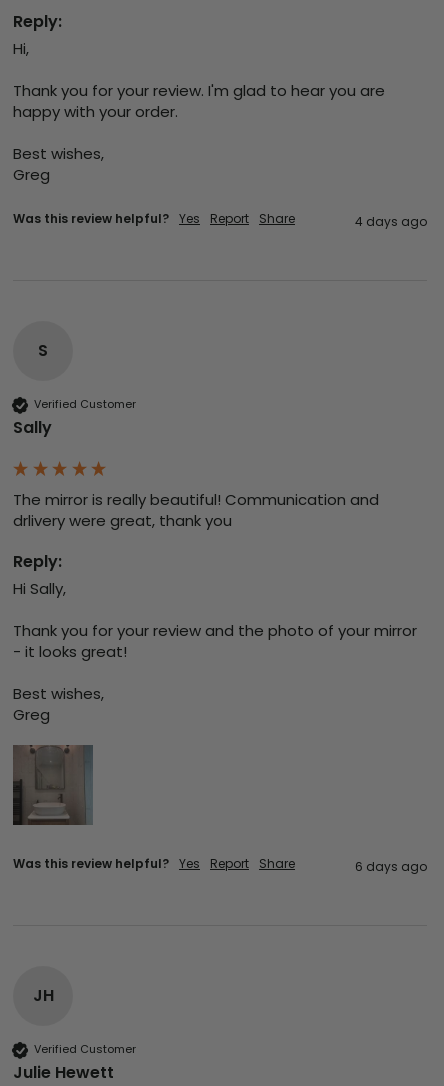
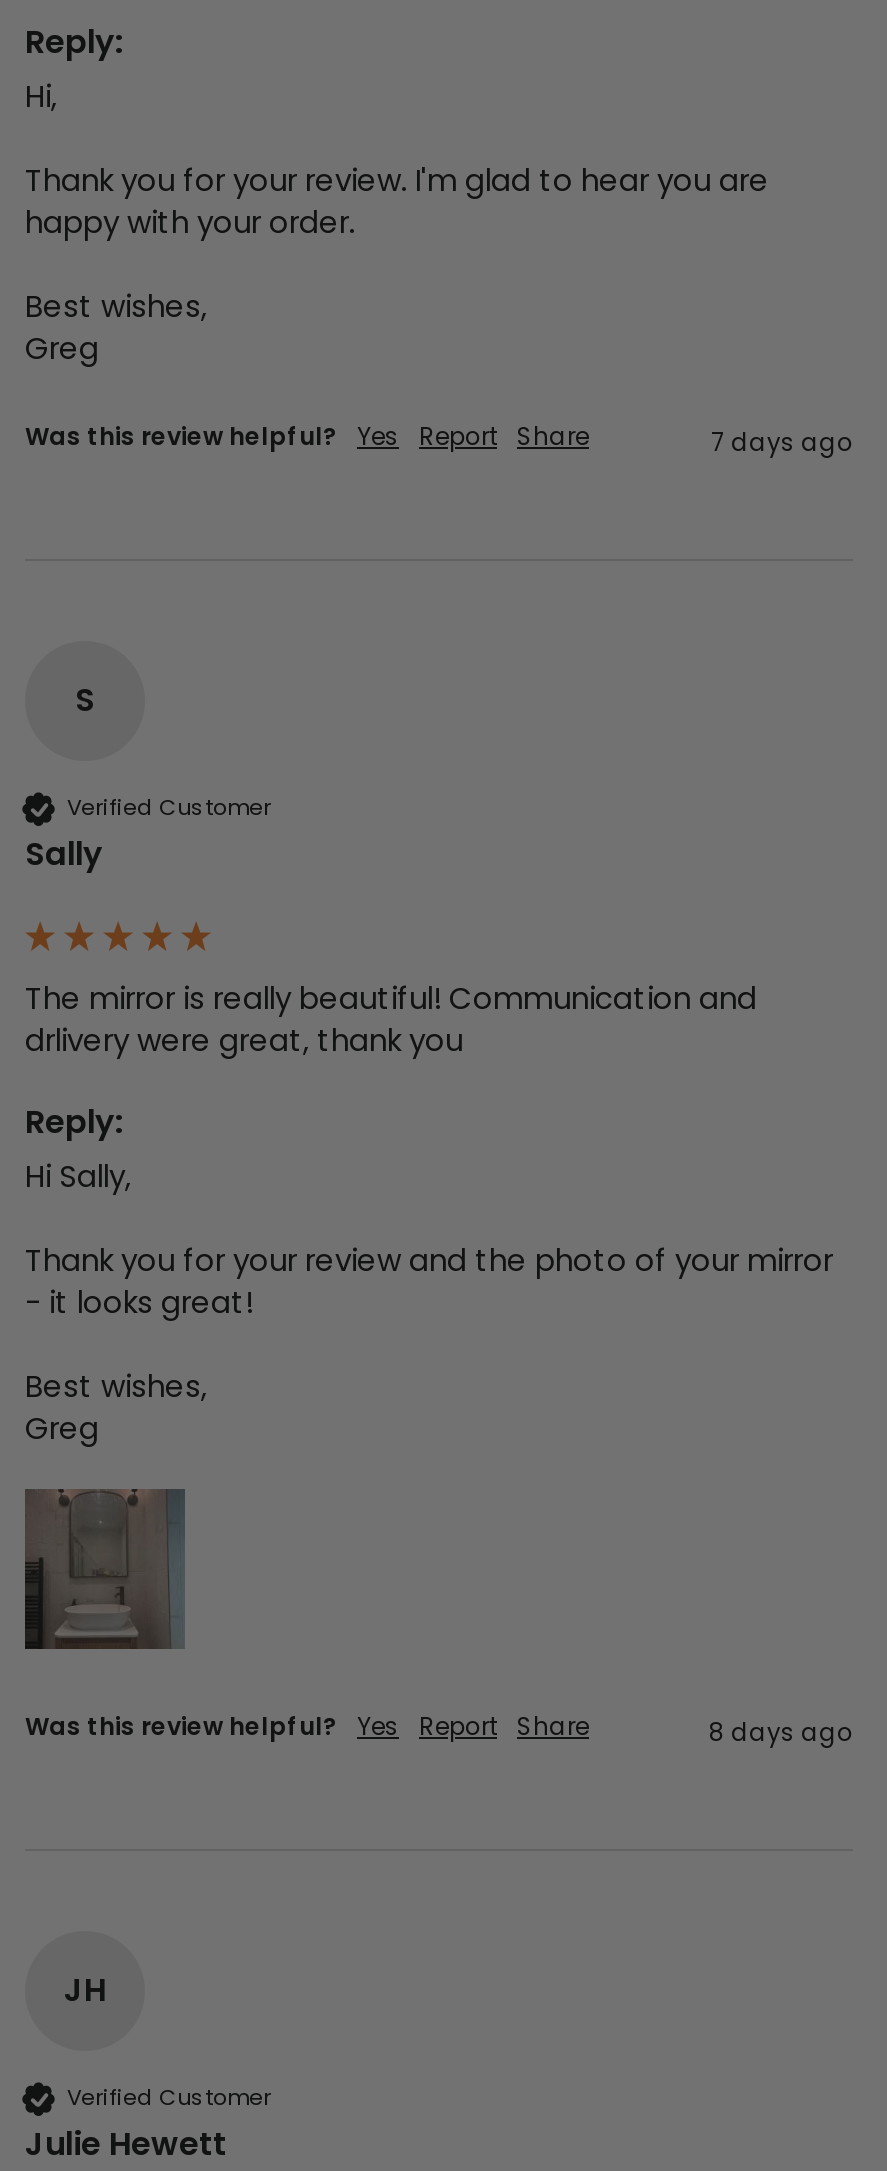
- 4 days ago
+ 7 days ago

- 6 days ago
+ 8 days ago
